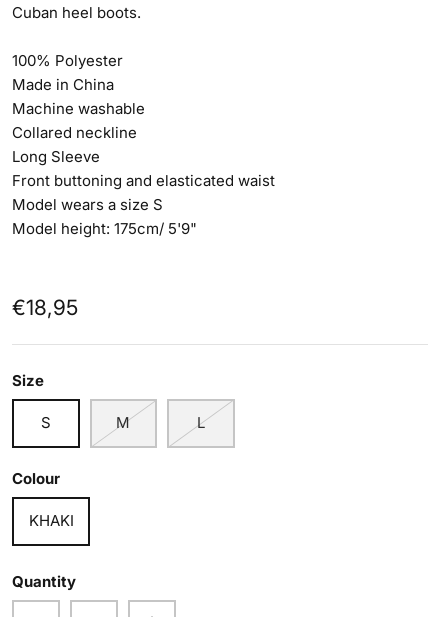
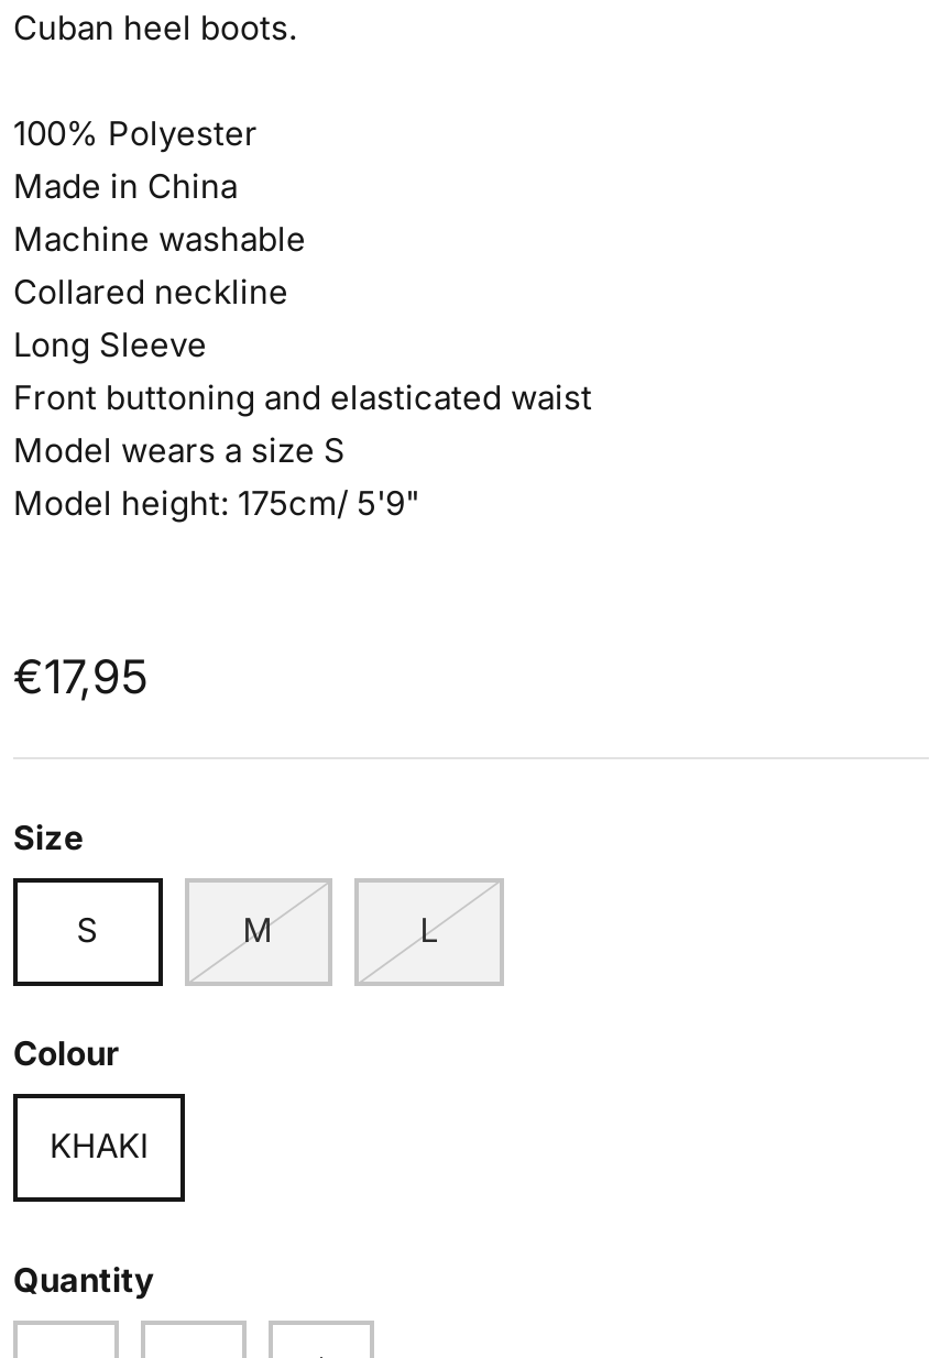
- €18,95
+ €17,95
